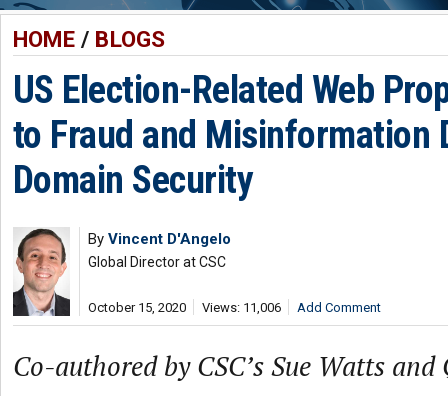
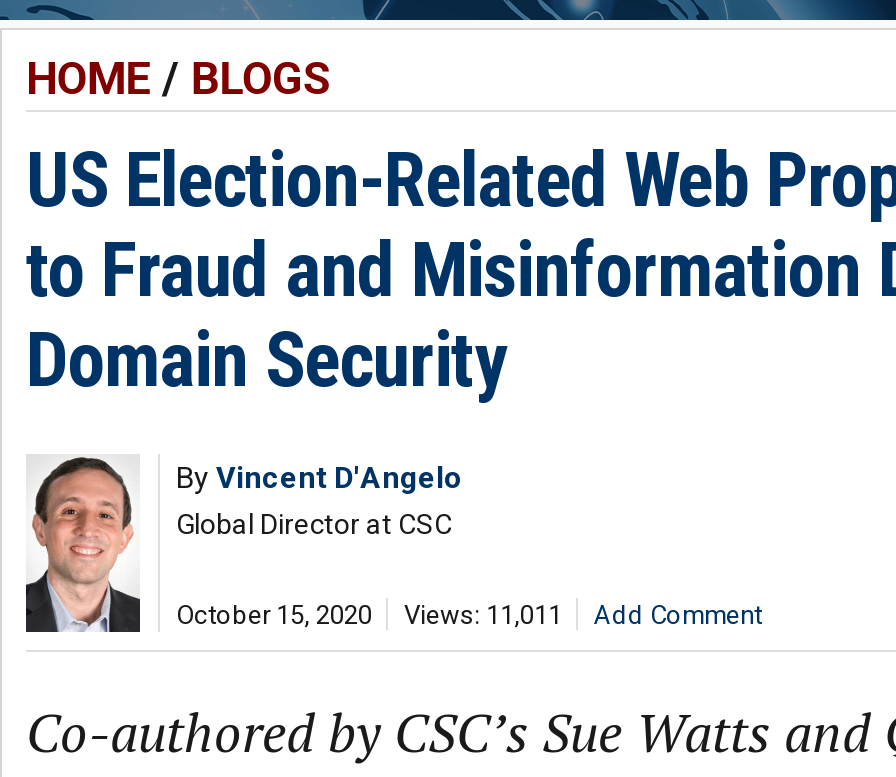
- October 15, 2020 Views: 11,006 Add Comment
+ October 15, 2020 Views: 11,011 Add Comment
